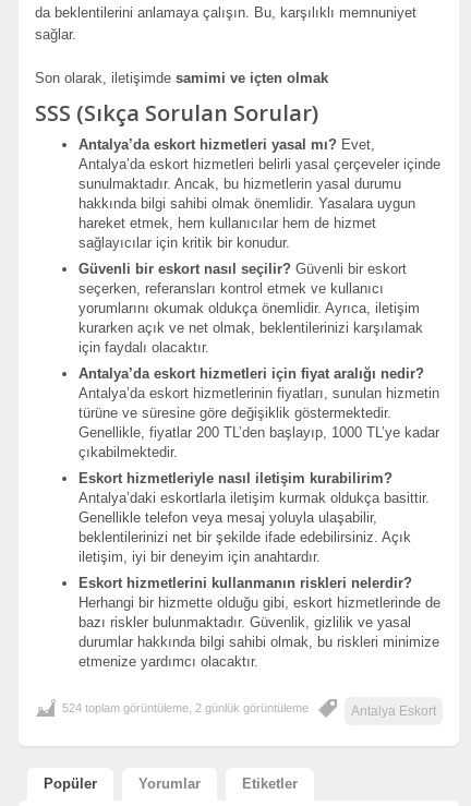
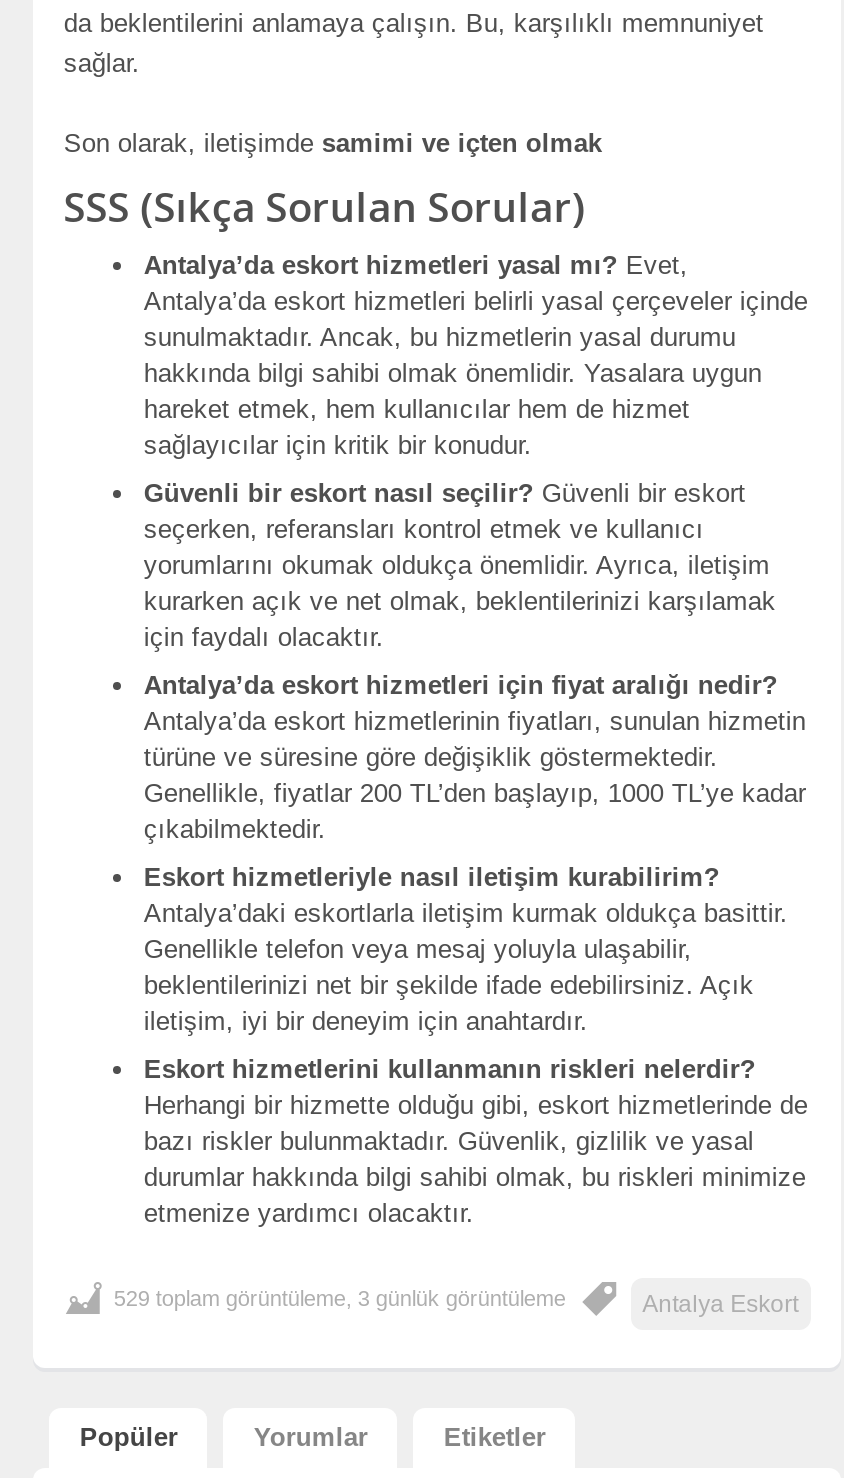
- 524 toplam görüntüleme, 2 günlük görüntüleme
+ 529 toplam görüntüleme, 3 günlük görüntüleme
